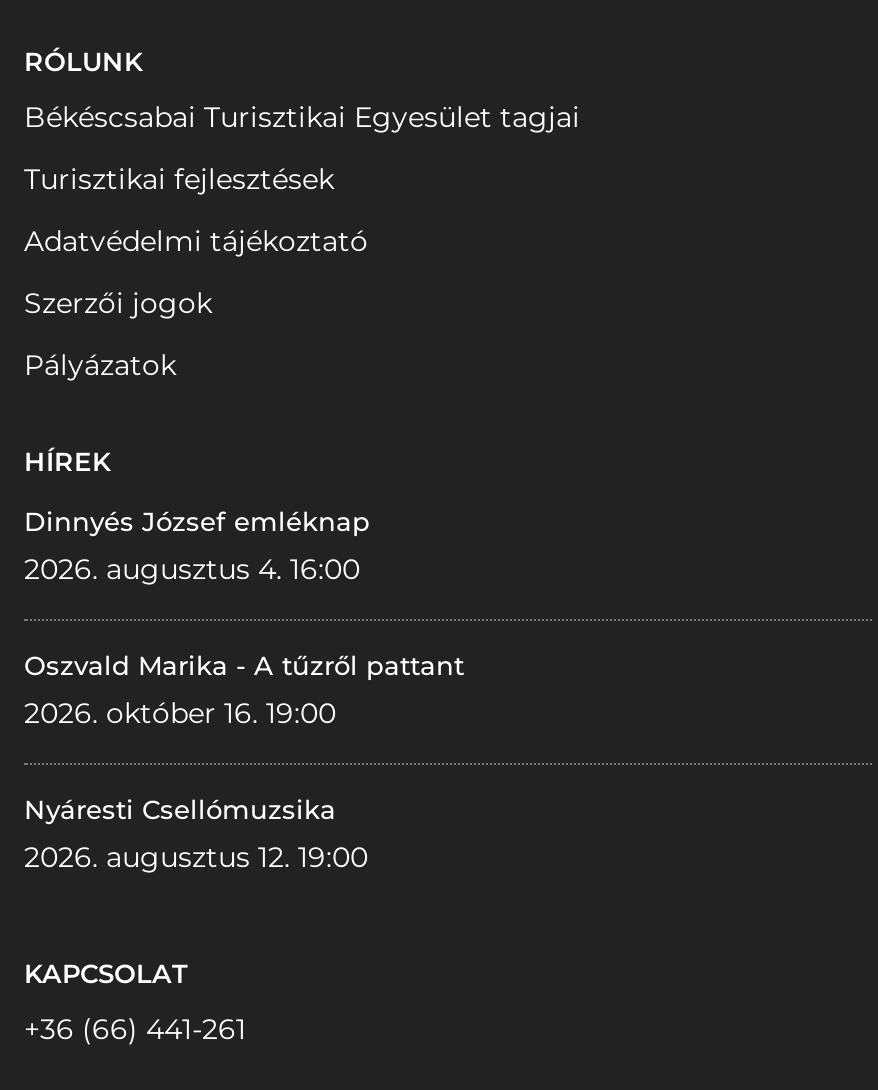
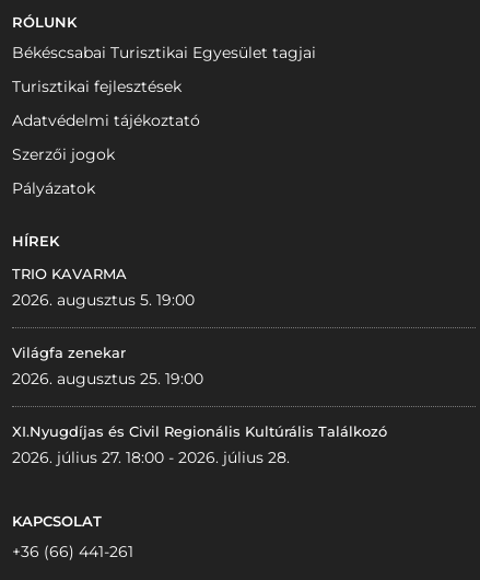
- Dinnyés József emléknap
- 2026. augusztus 4. 16:00
+ TRIO KAVARMA
+ 2026. augusztus 5. 19:00

- Oszvald Marika - A tűzről pattant
- 2026. október 16. 19:00
+ Világfa zenekar
+ 2026. augusztus 25. 19:00

- Nyáresti Csellómuzsika
- 2026. augusztus 12. 19:00
+ XI.Nyugdíjas és Civil Regionális Kultúrális Találkozó
+ 2026. július 27. 18:00 - 2026. július 28.
